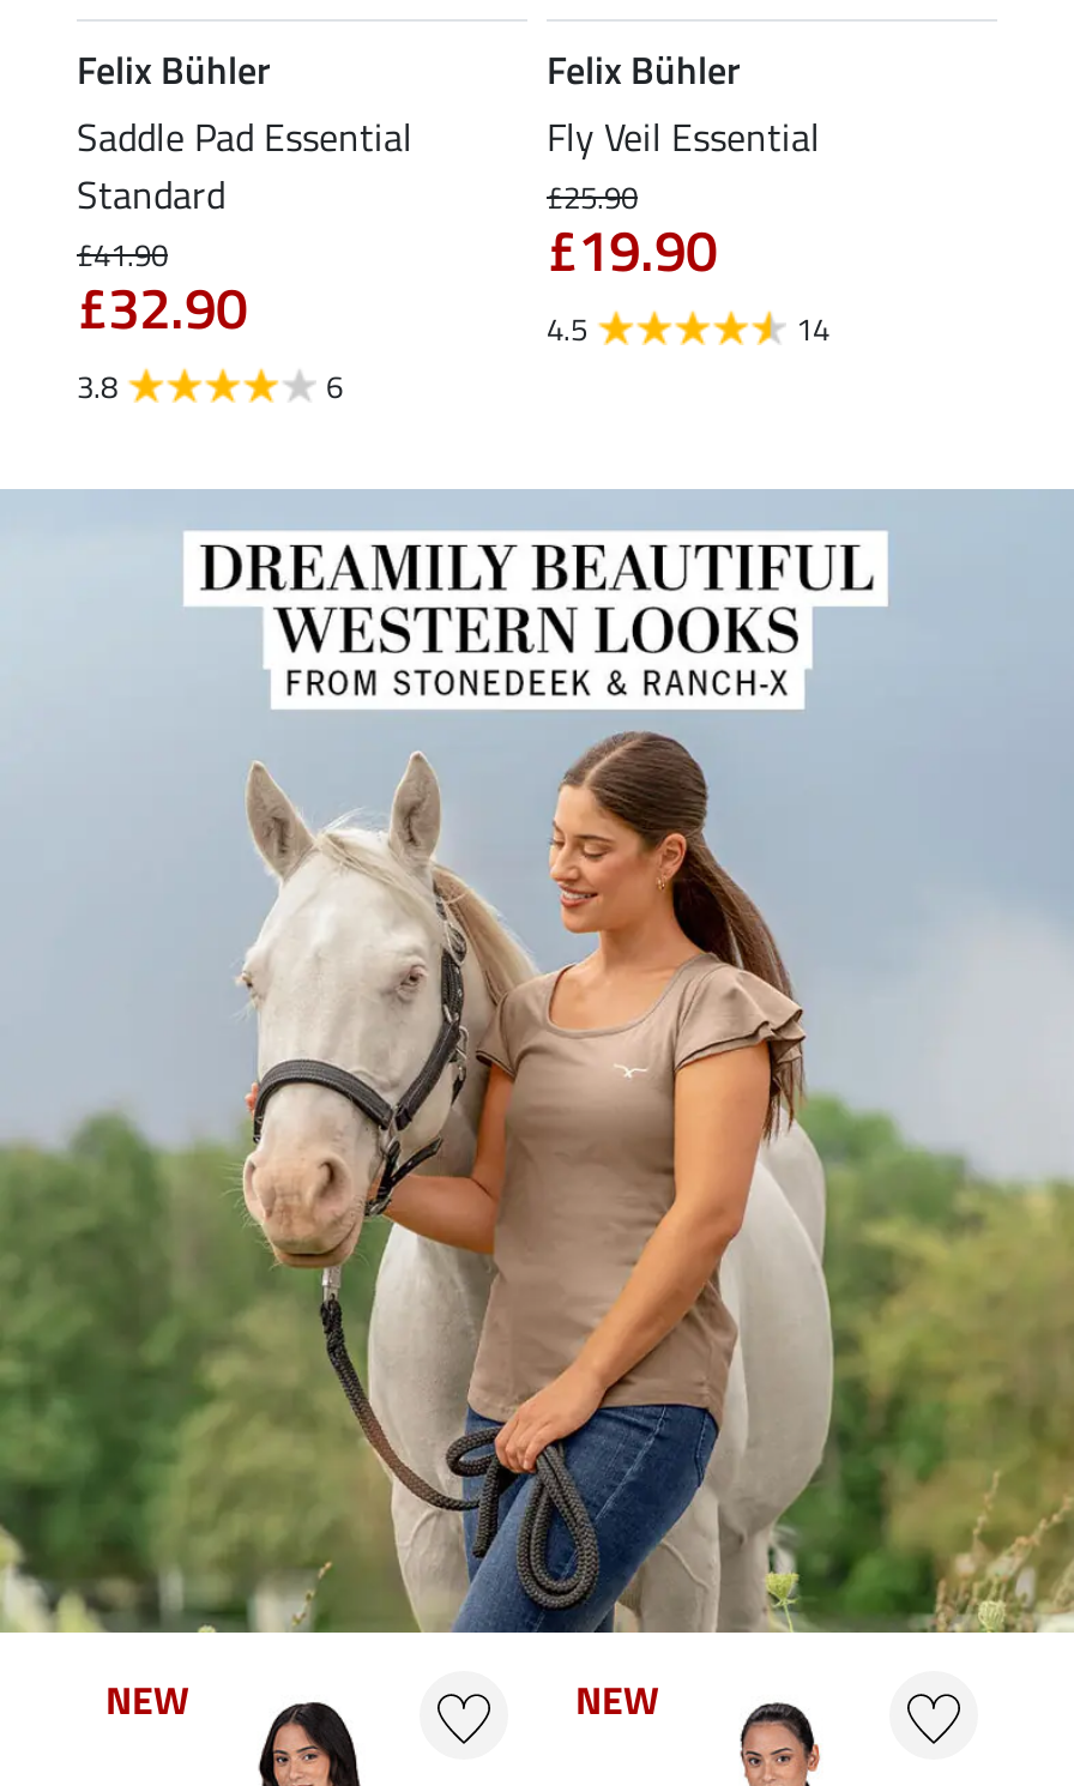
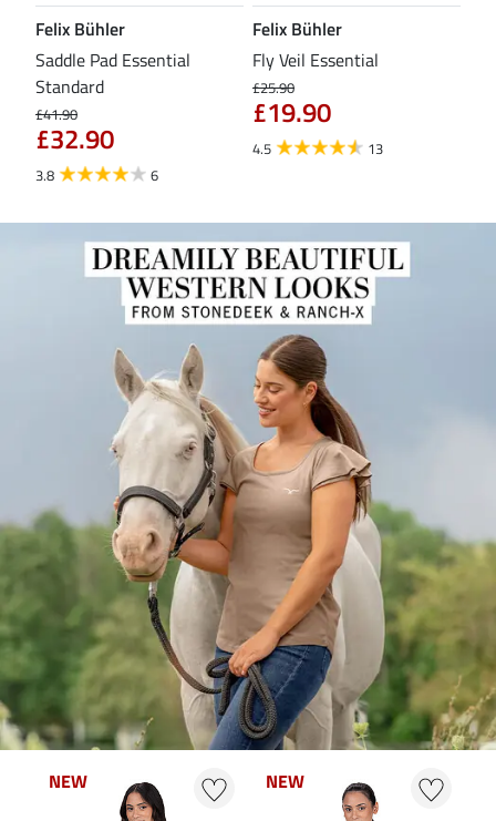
- 14
+ 13
